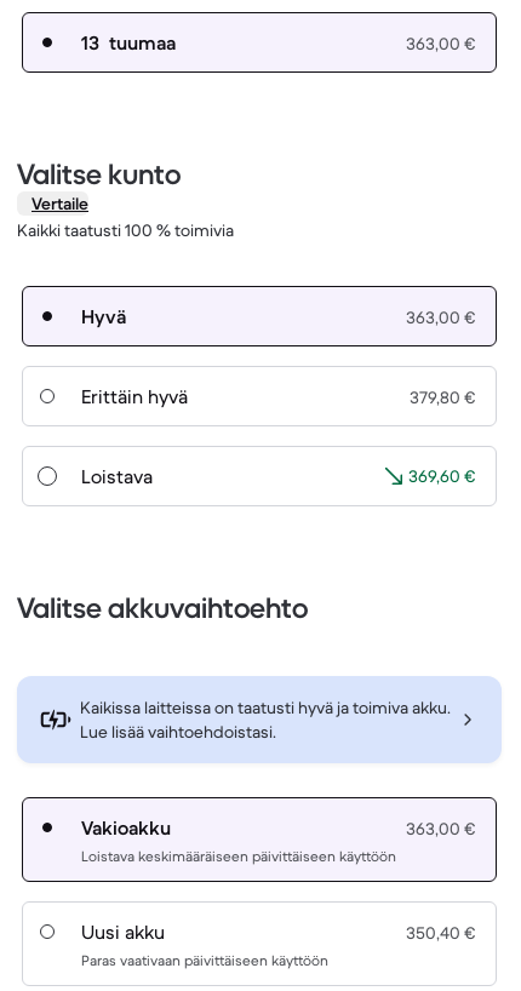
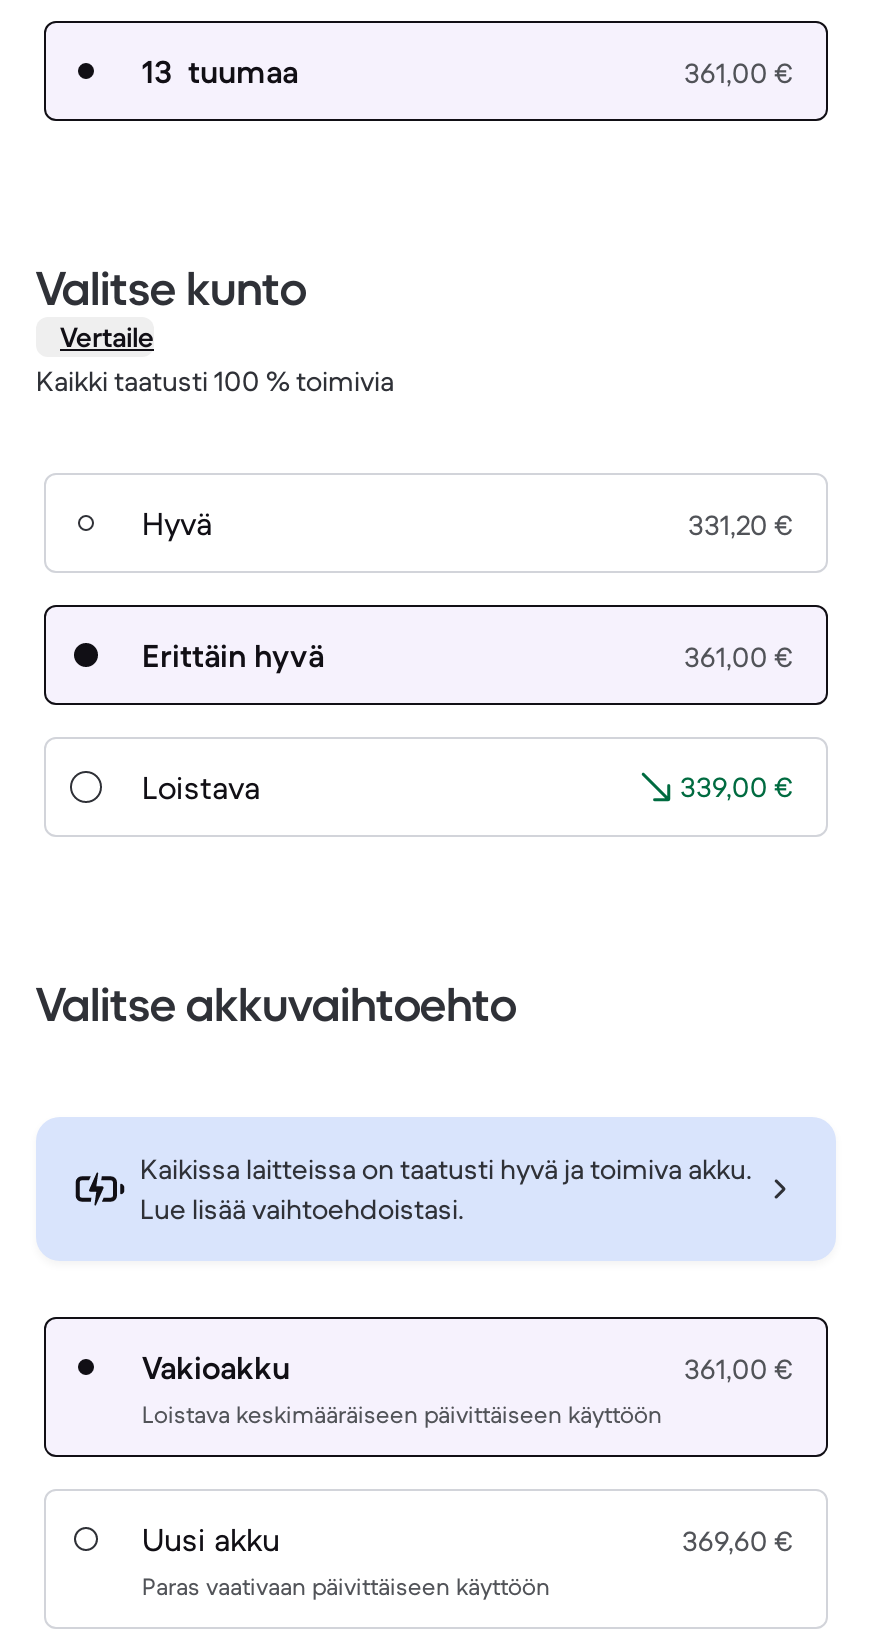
- 363,00 €
+ 361,00 €

- 363,00 €
+ 331,20 €

- 379,80 €
+ 361,00 €

- 369,60 €
+ 339,00 €

- 363,00 €
+ 361,00 €

- 350,40 €
+ 369,60 €
